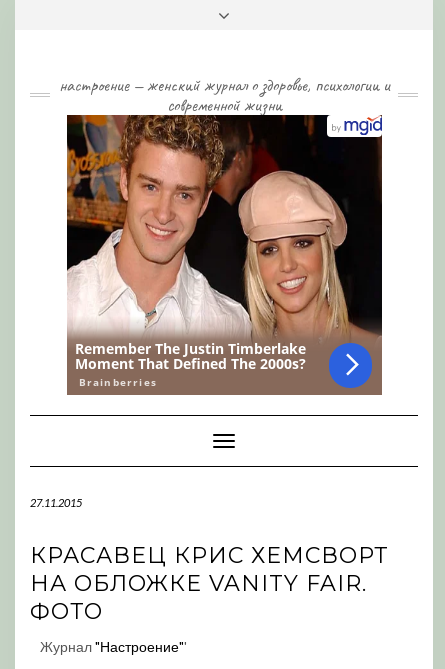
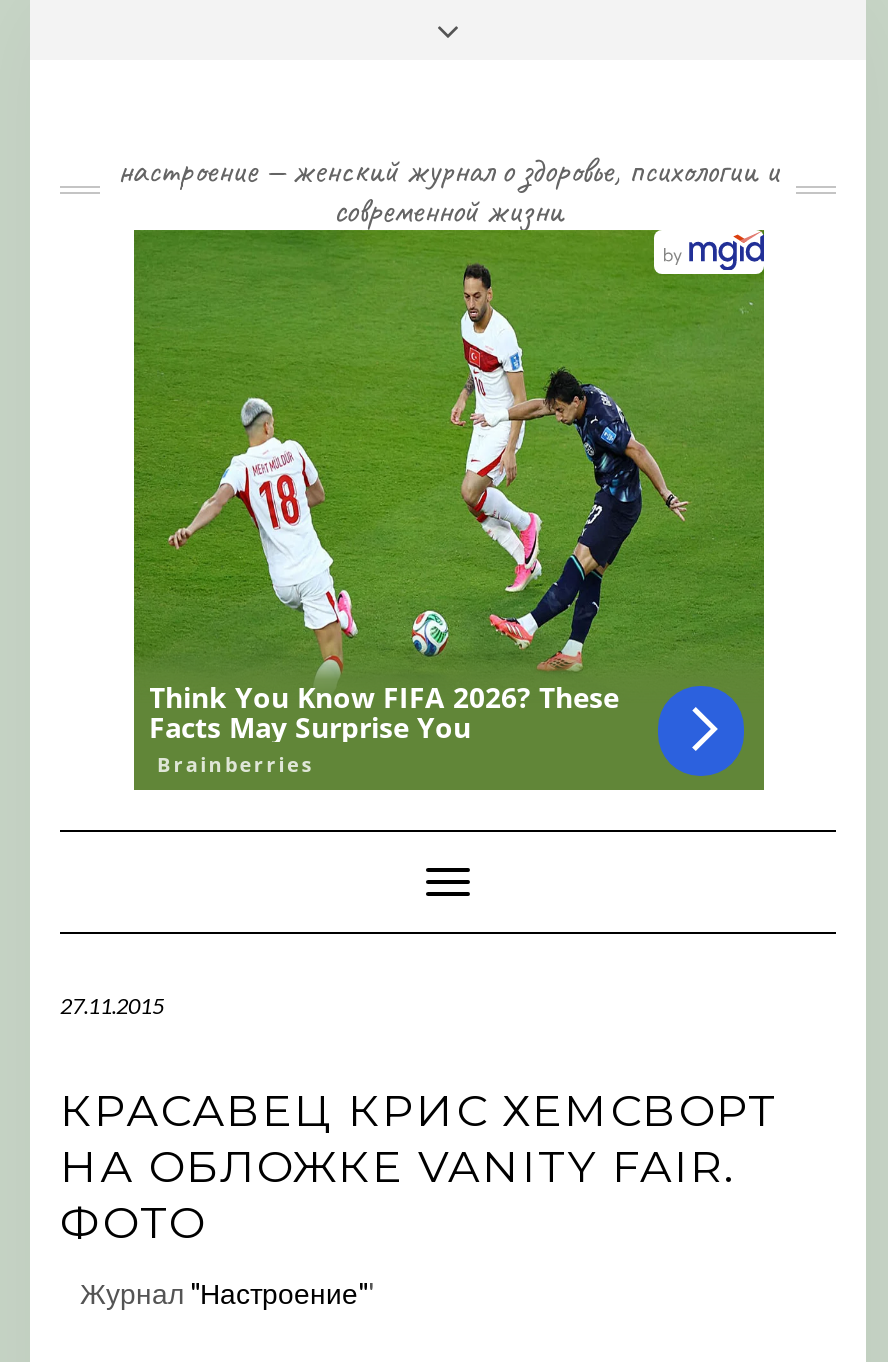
- [image]
+ [image]
